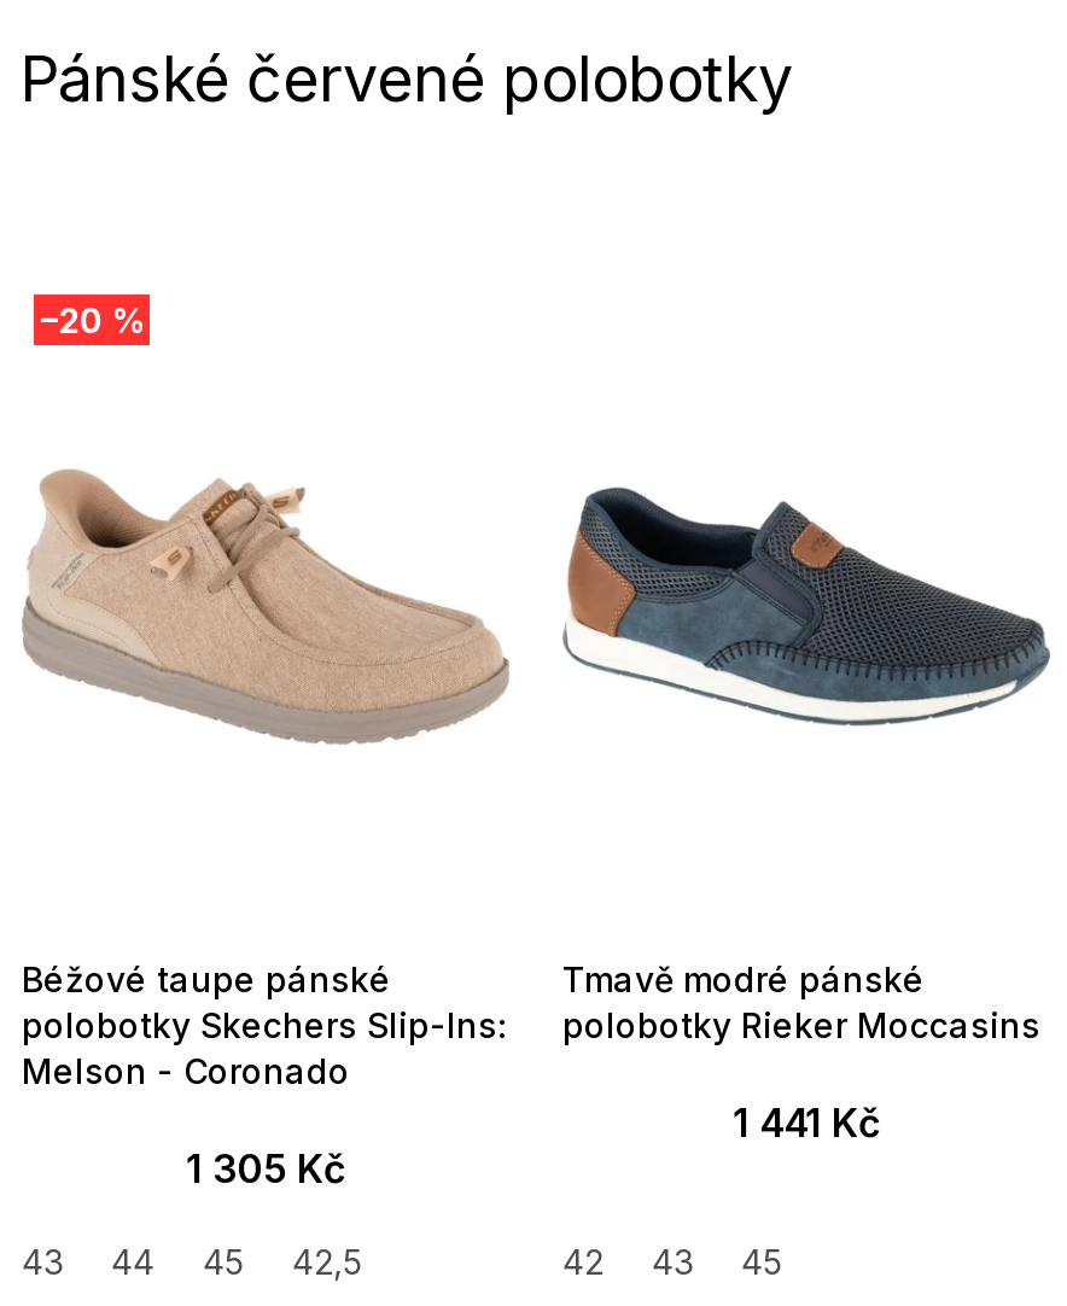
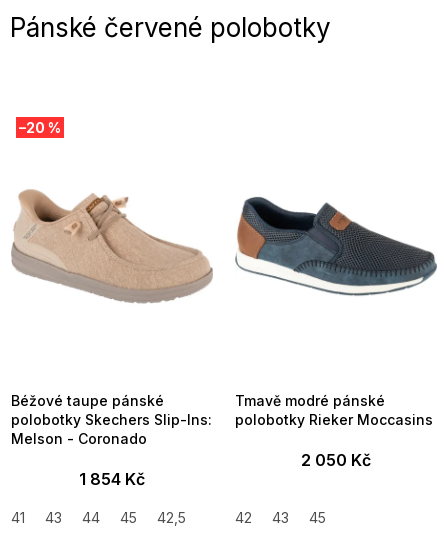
- 1 441 Kč
+ 2 050 Kč

- 1 305 Kč
+ 1 854 Kč
+ 41
